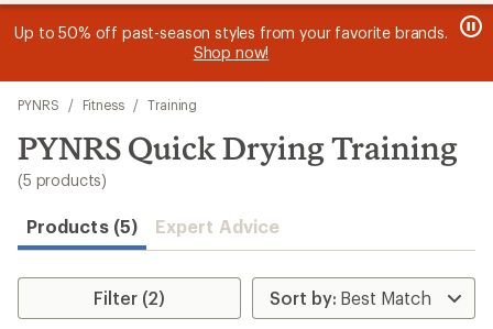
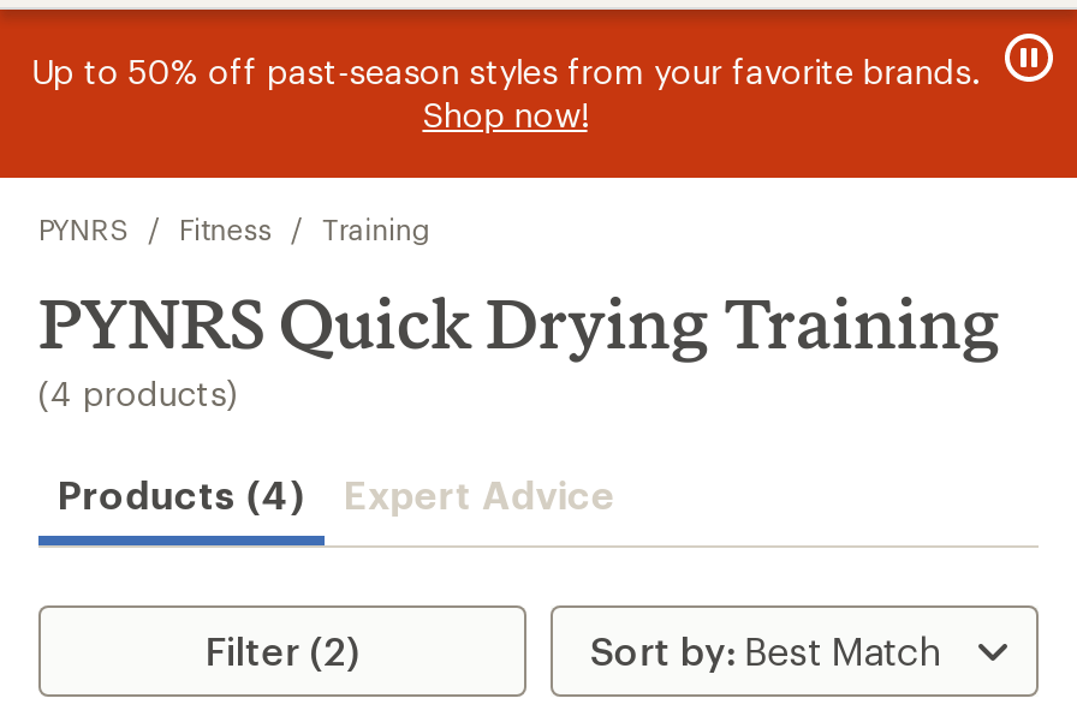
- (5 products)
+ (4 products)

- Products (5) Expert Advice
+ Products (4) Expert Advice
